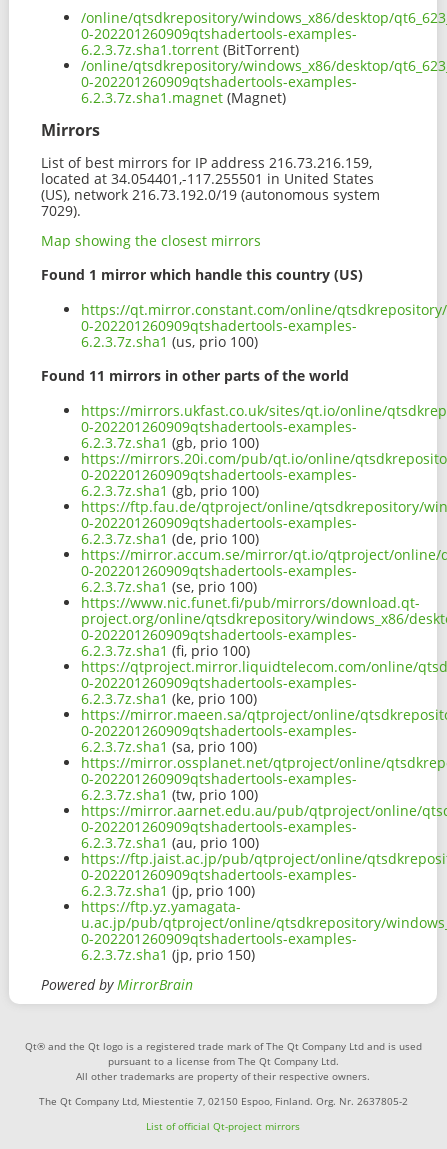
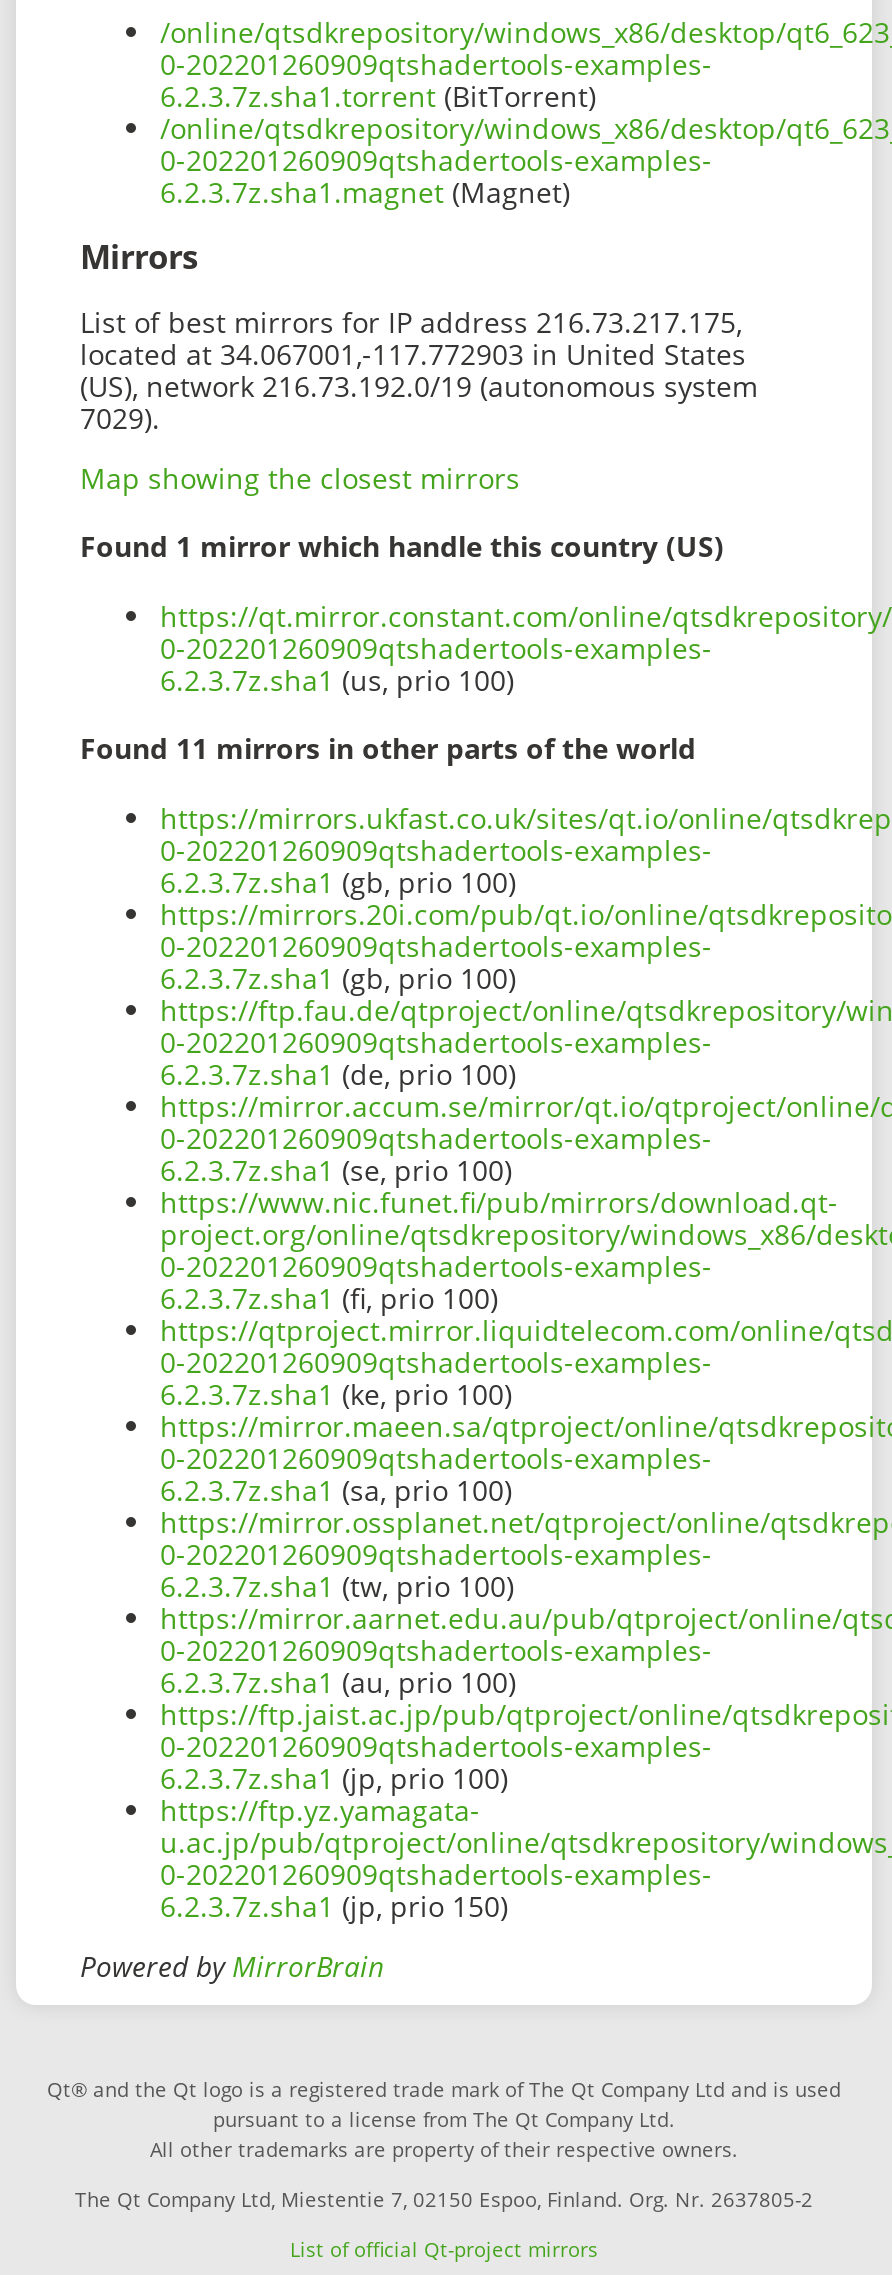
- List of best mirrors for IP address 216.73.216.159,
+ List of best mirrors for IP address 216.73.217.175,

- located at 34.054401,-117.255501 in United States
+ located at 34.067001,-117.772903 in United States
